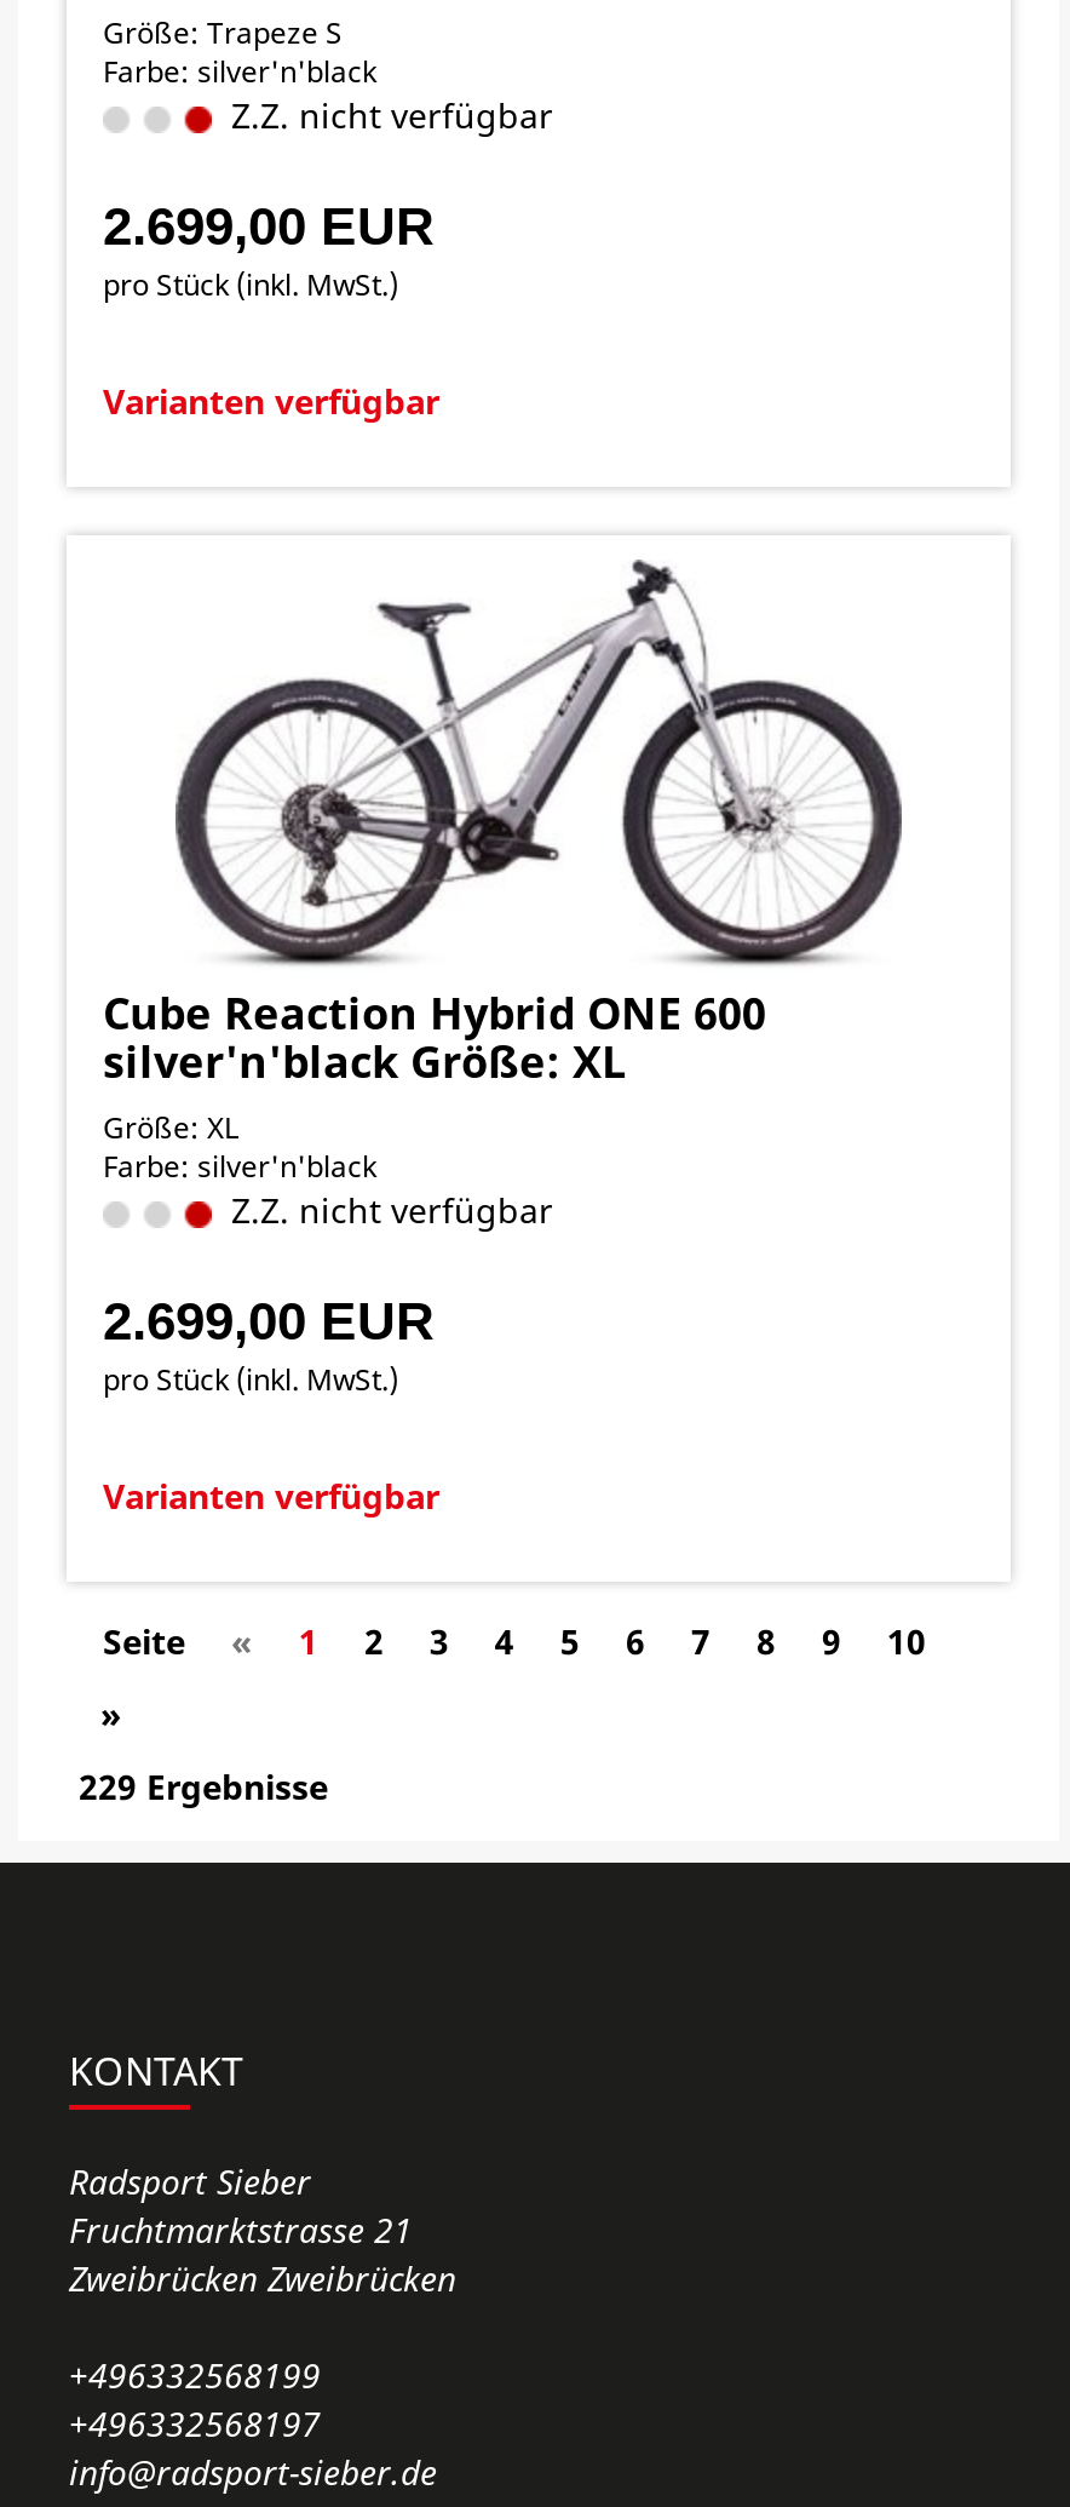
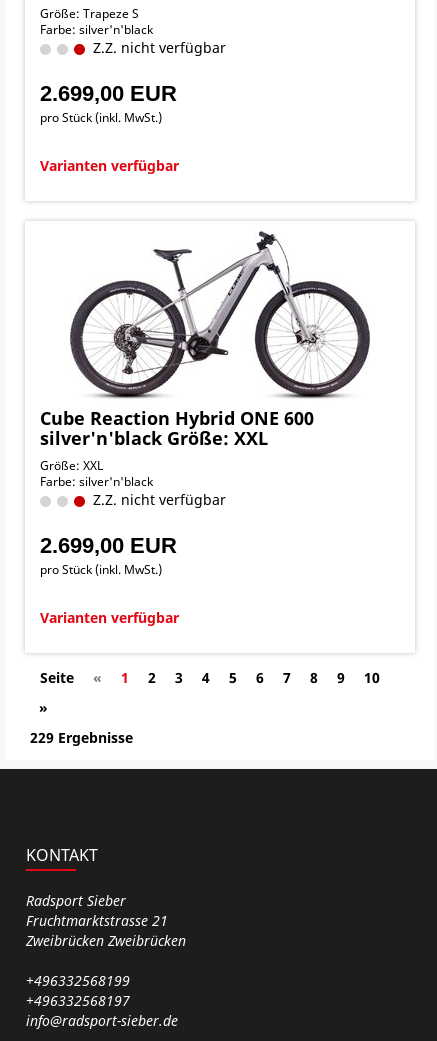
- silver'n'black Größe: XL
+ silver'n'black Größe: XXL

- Größe: XL
+ Größe: XXL
